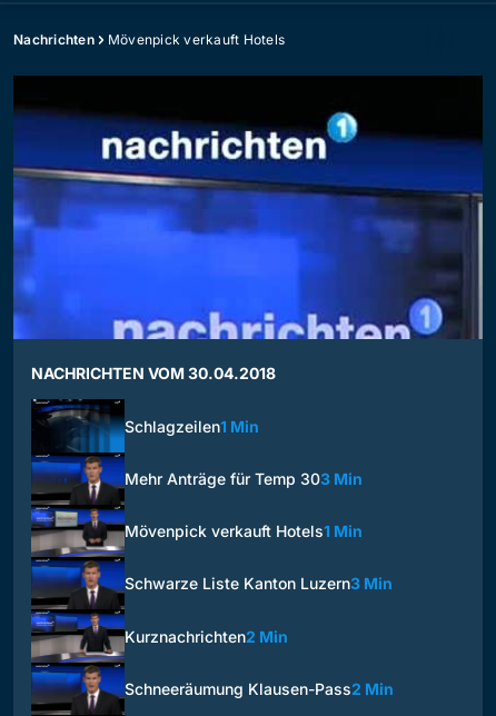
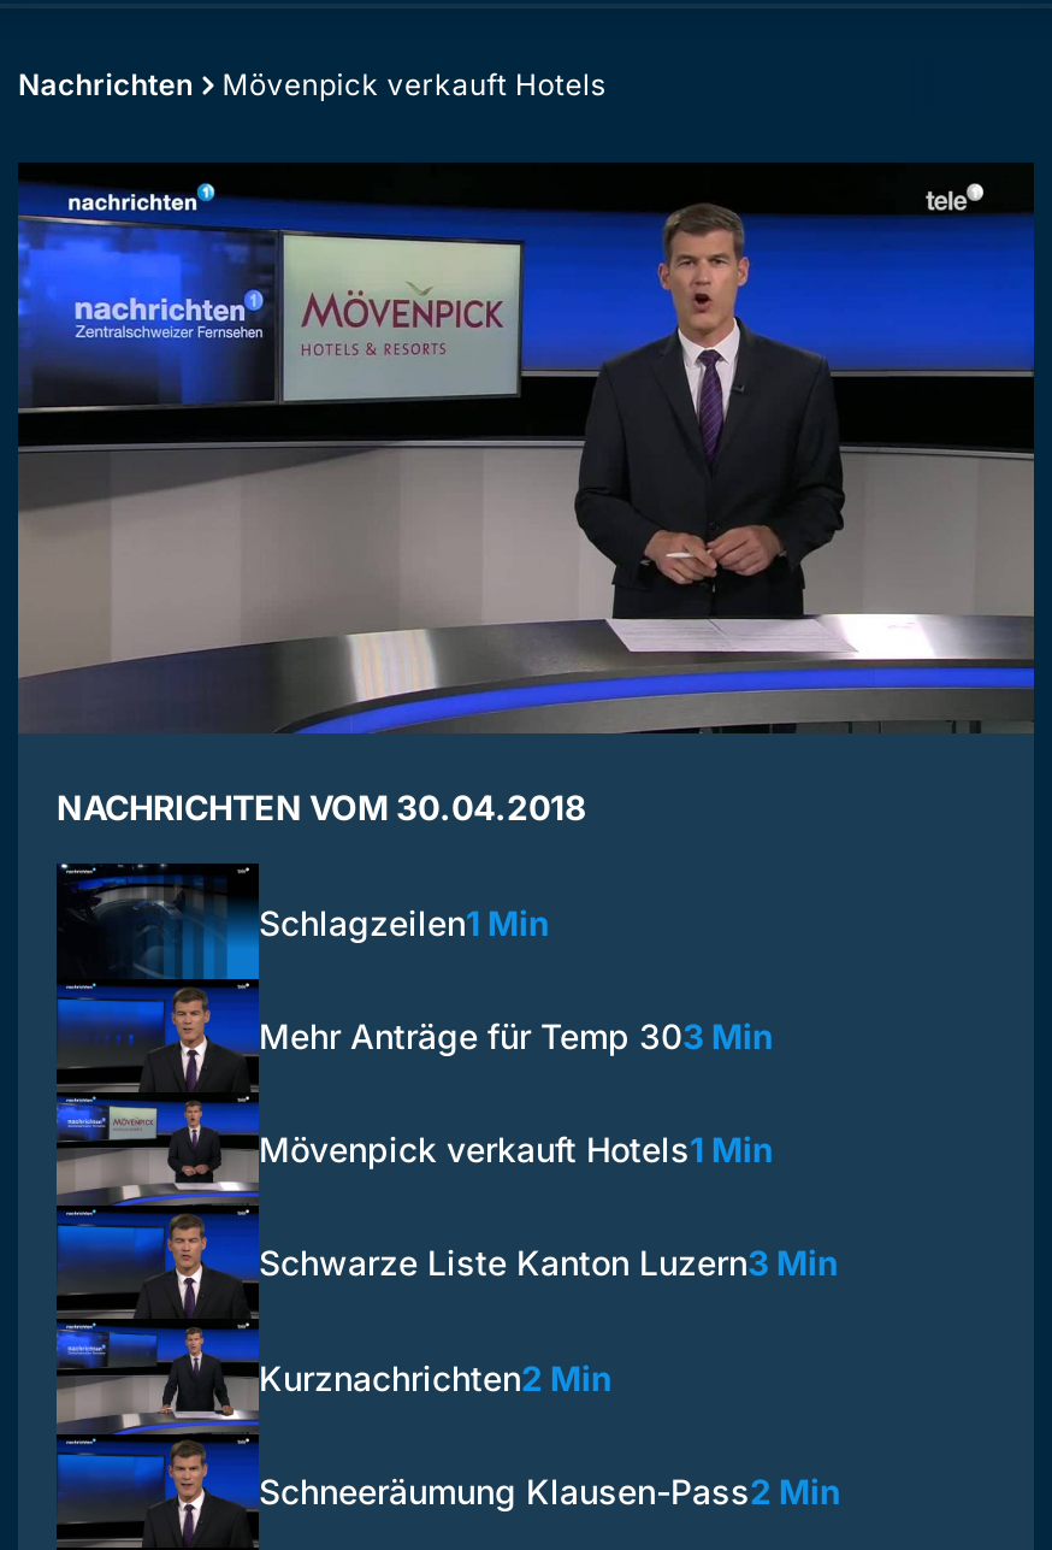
- [image]
+ [image]
